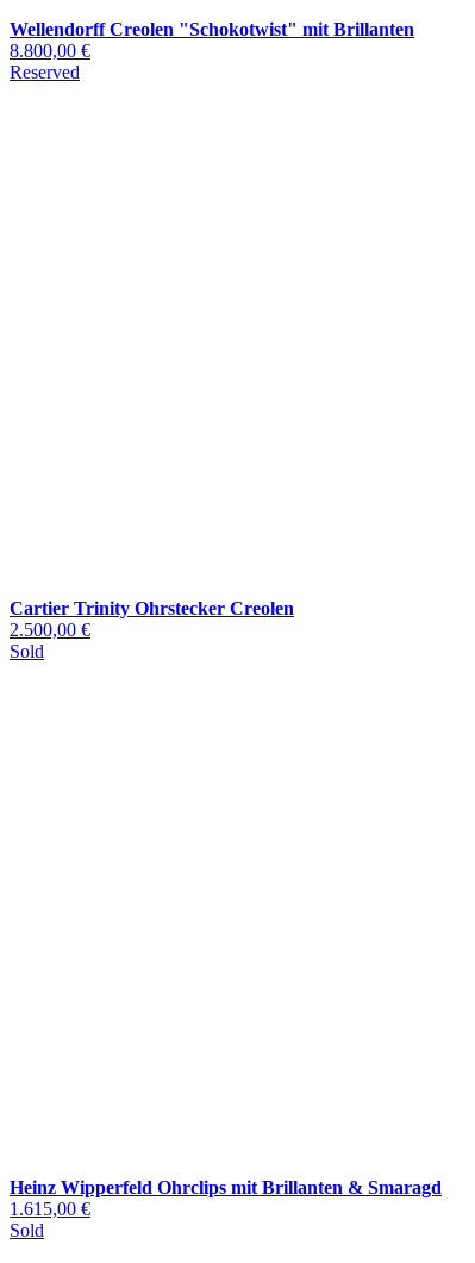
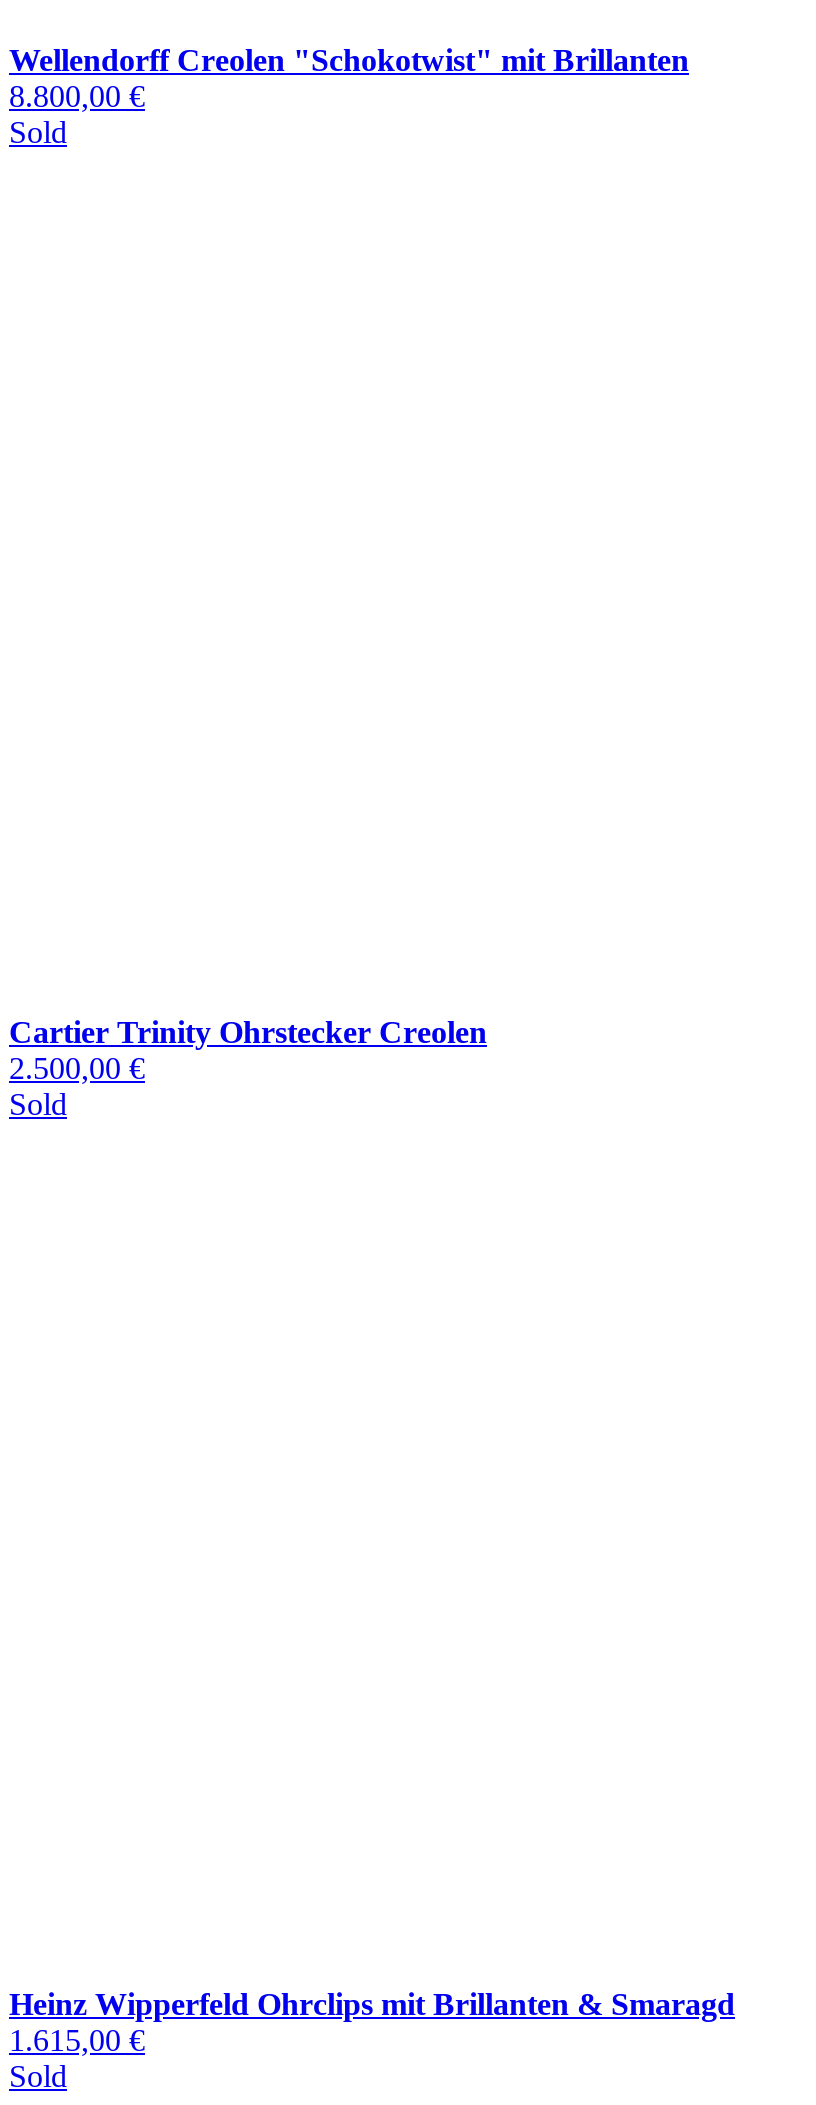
- Reserved
+ Sold
